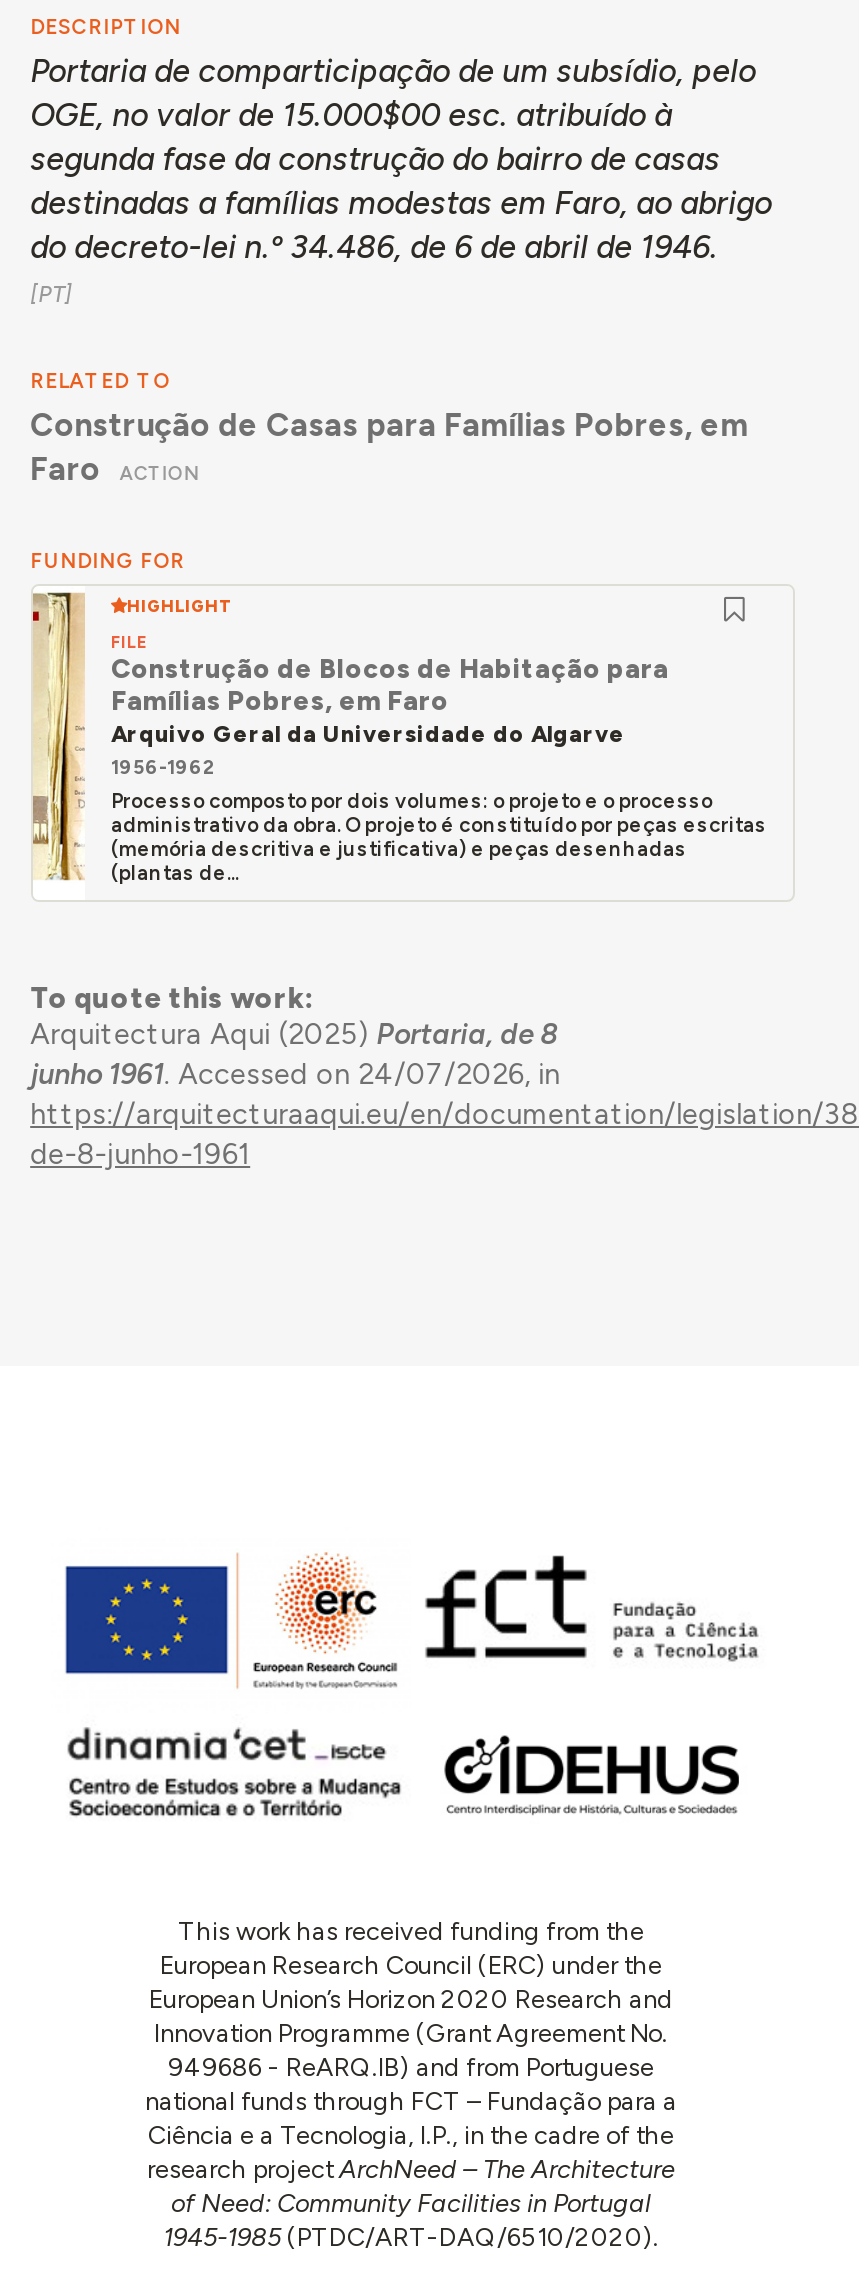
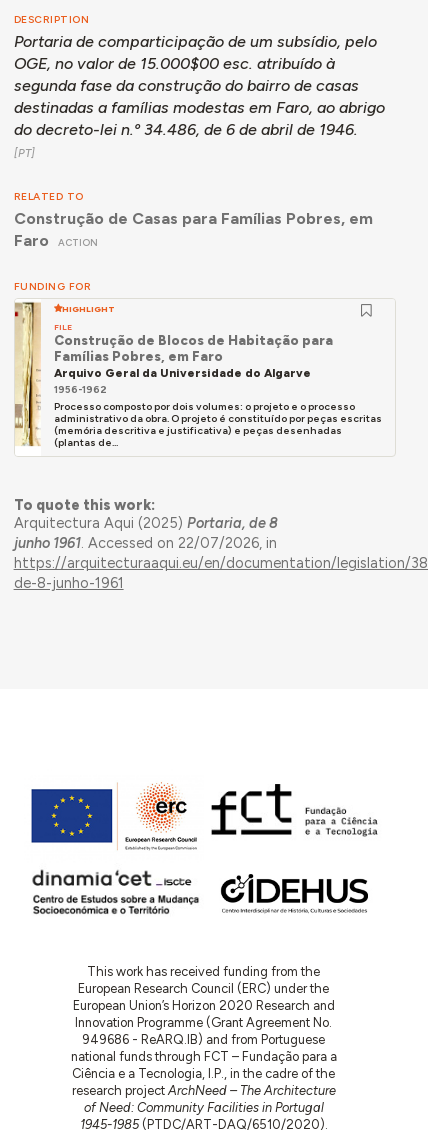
- junho 1961. Accessed on 24/07/2026, in
+ junho 1961. Accessed on 22/07/2026, in
